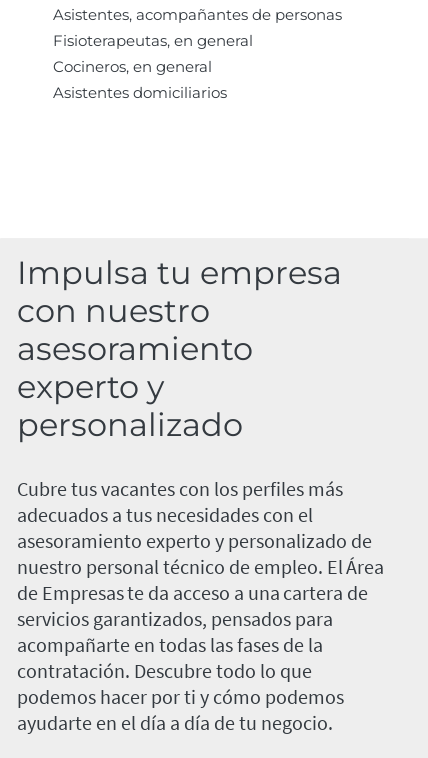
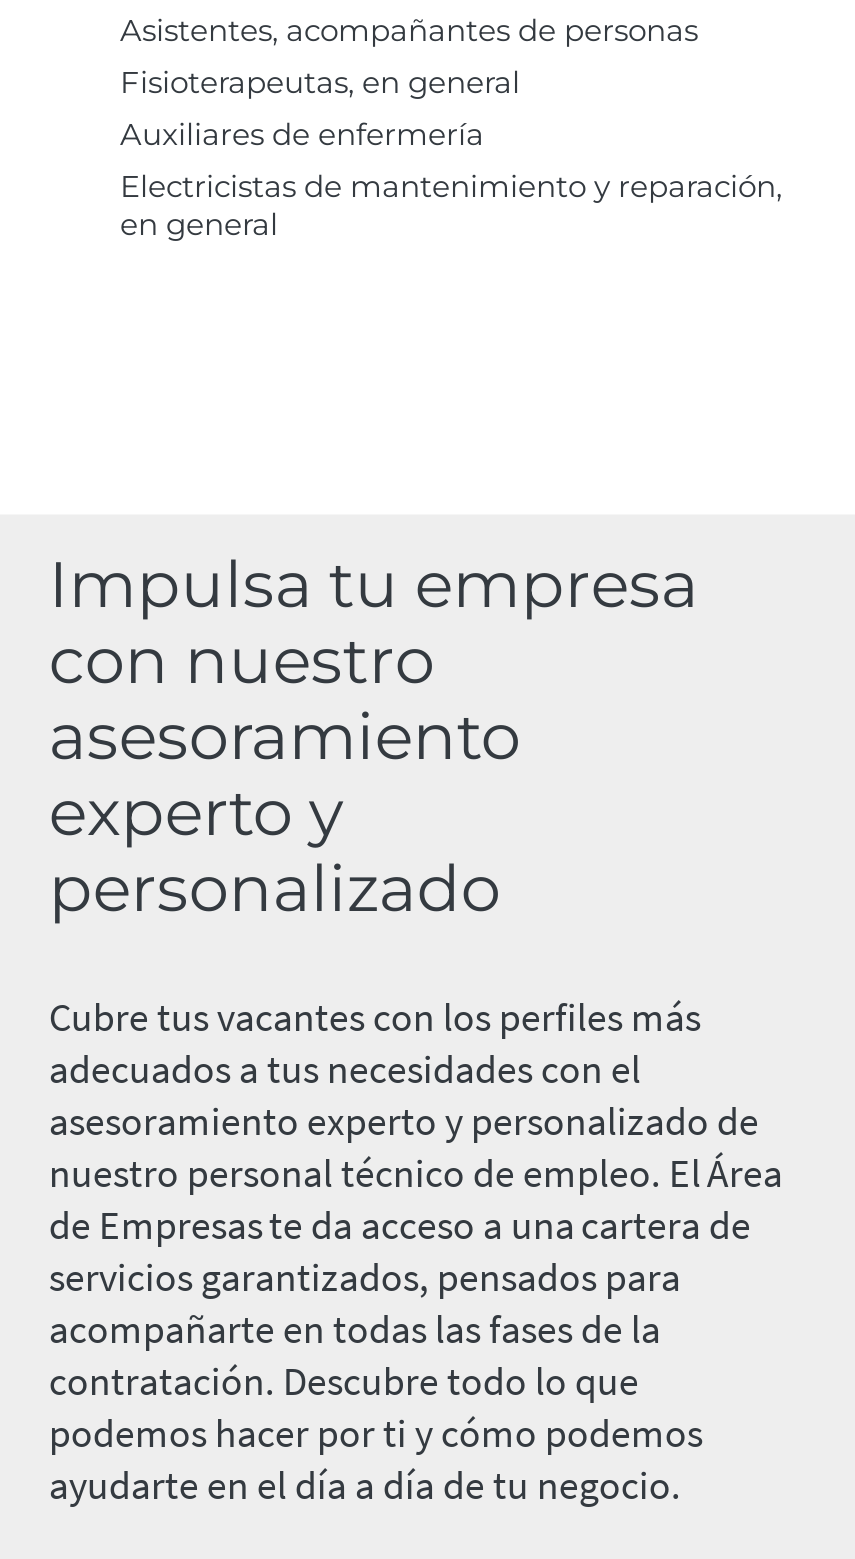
- Cocineros, en general
- Asistentes domiciliarios
+ Auxiliares de enfermería
+ Electricistas de mantenimiento y reparación,
+ en general
